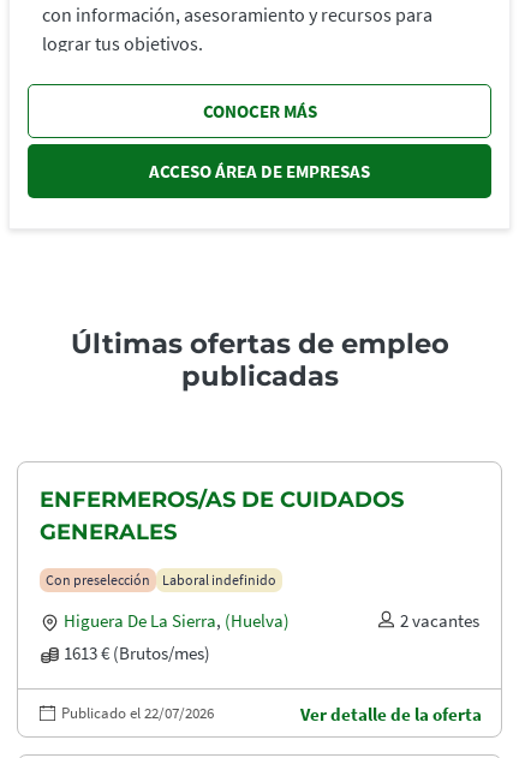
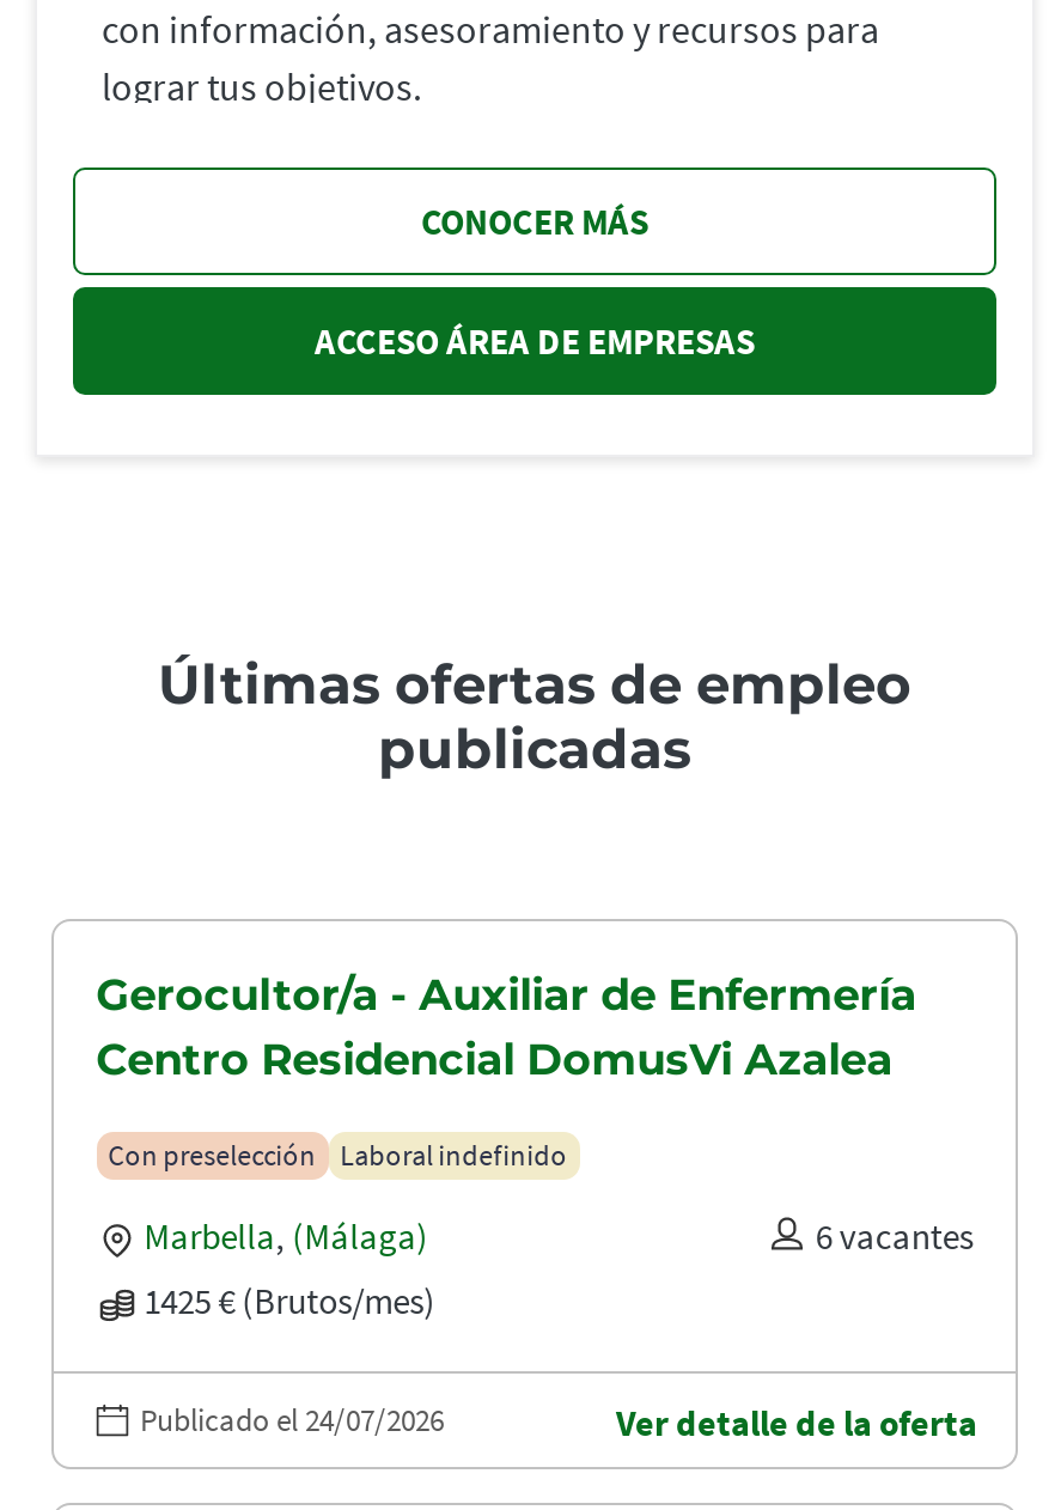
- ENFERMEROS/AS DE CUIDADOS
- GENERALES
+ Gerocultor/a - Auxiliar de Enfermería
+ Centro Residencial DomusVi Azalea

- Higuera De La Sierra, (Huelva)
- 2 vacantes
- 1613 € (Brutos/mes)
+ Marbella, (Málaga)
+ 6 vacantes
+ 1425 € (Brutos/mes)

- Publicado el 22/07/2026
+ Publicado el 24/07/2026
